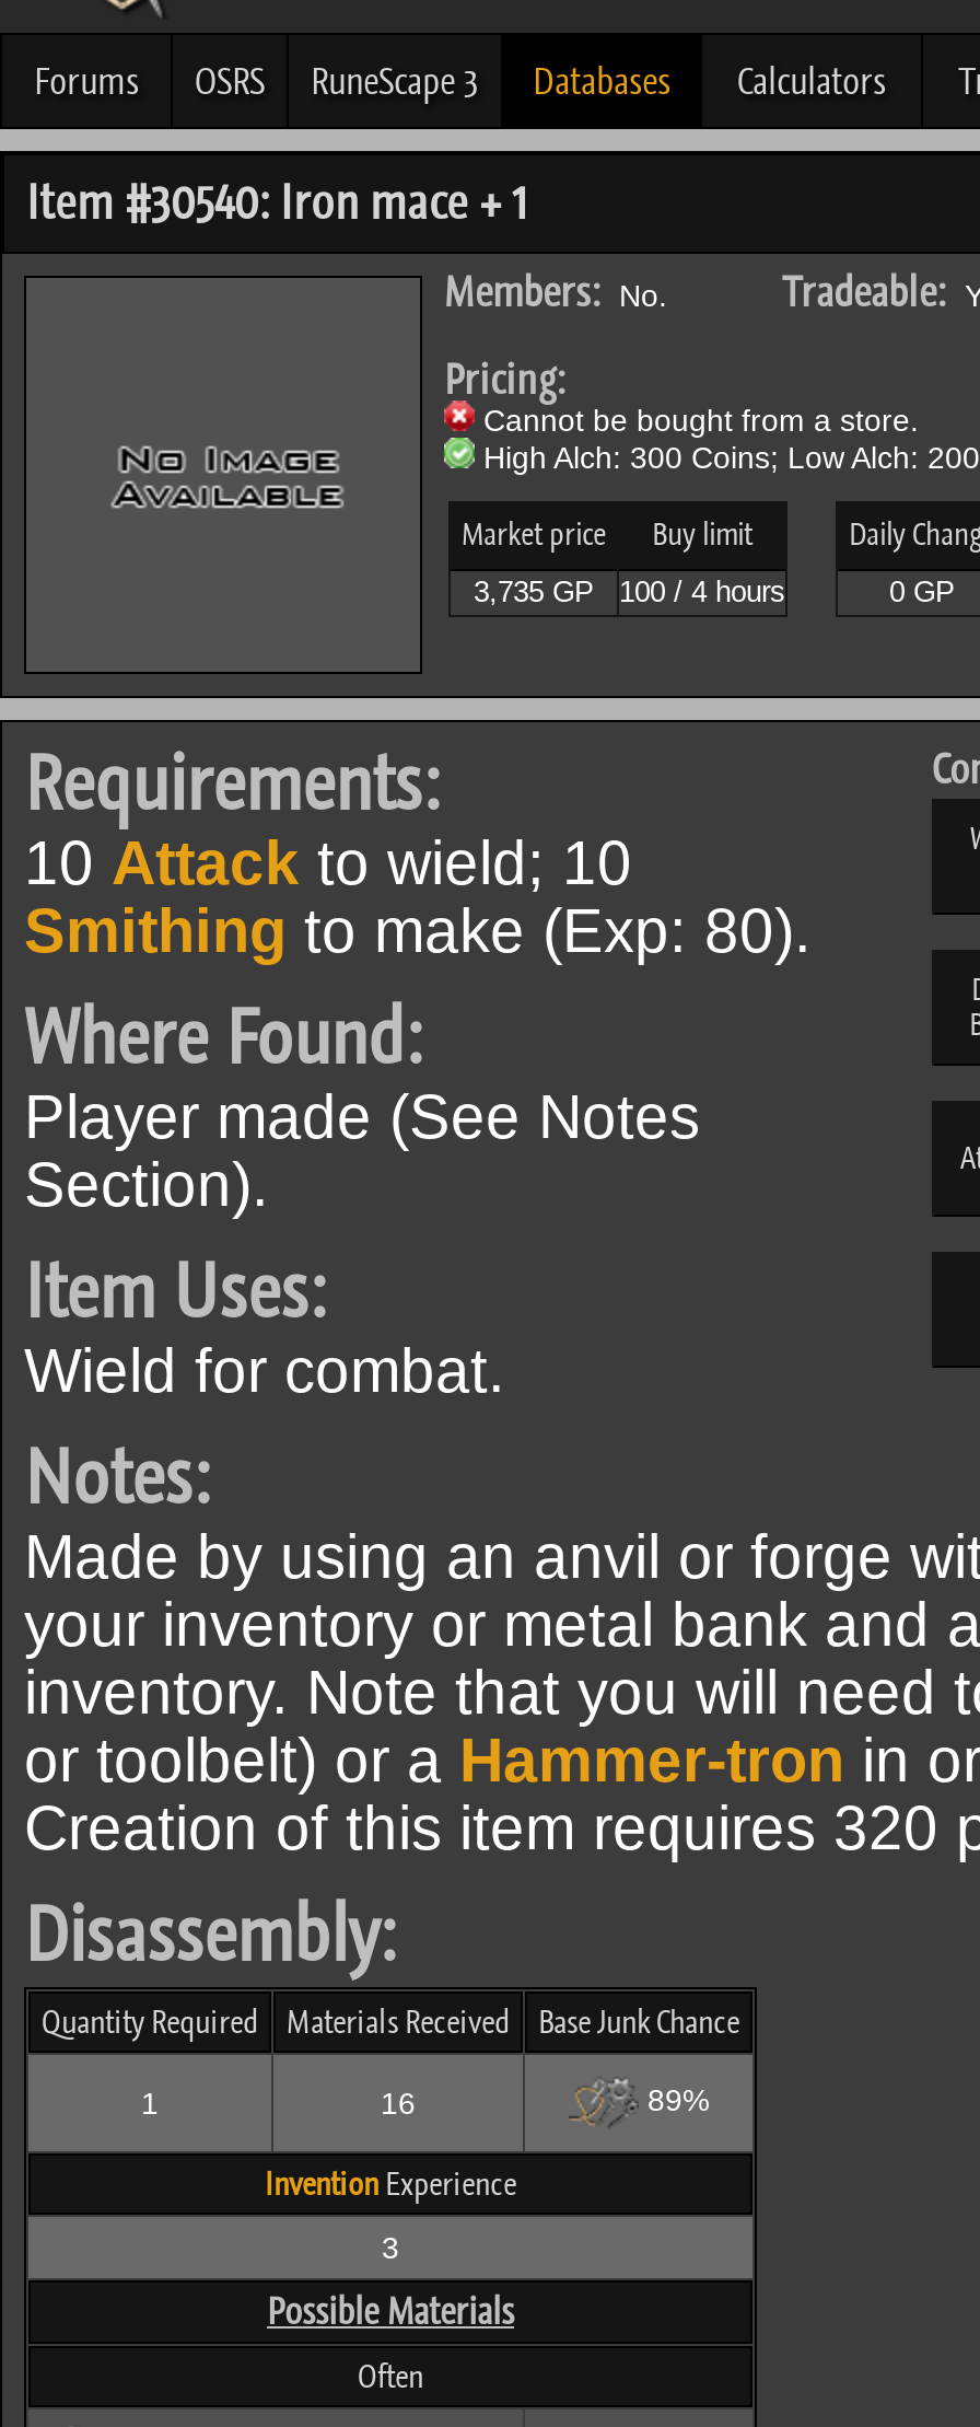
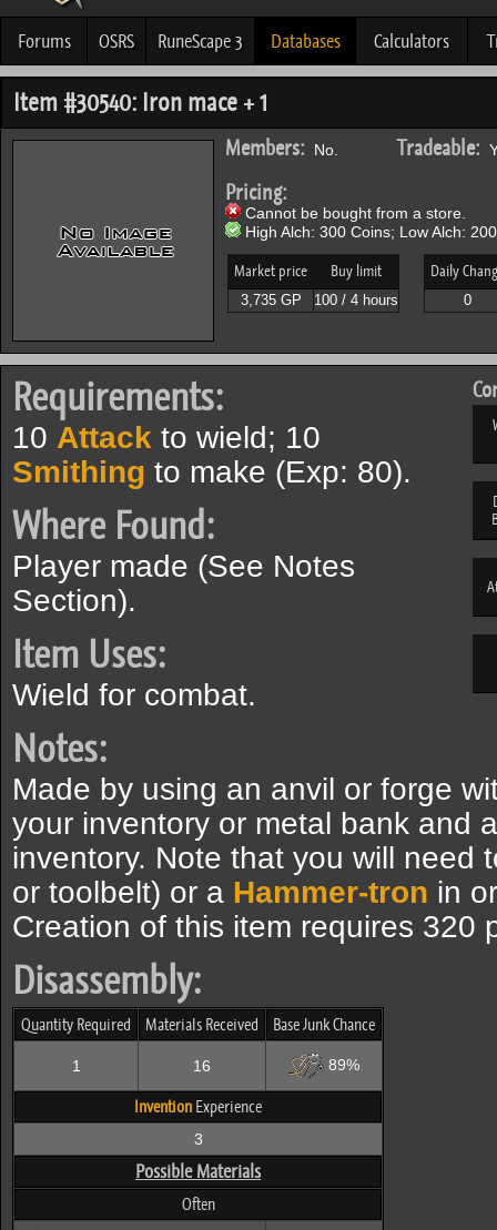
- 0 GP
+ 0
